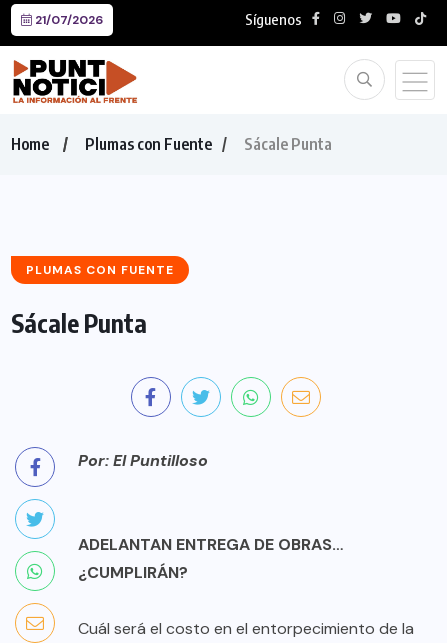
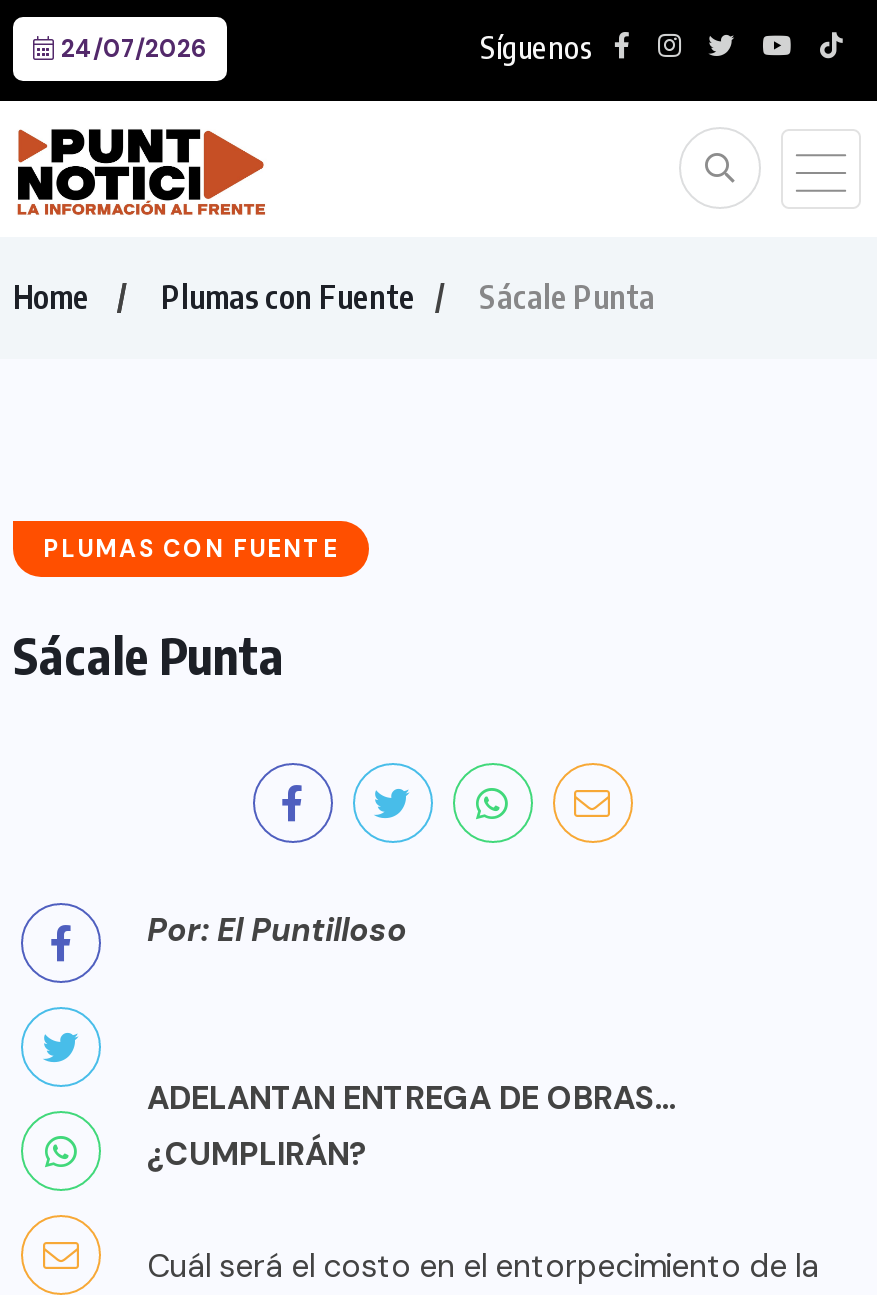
- 21/07/2026
+ 24/07/2026
